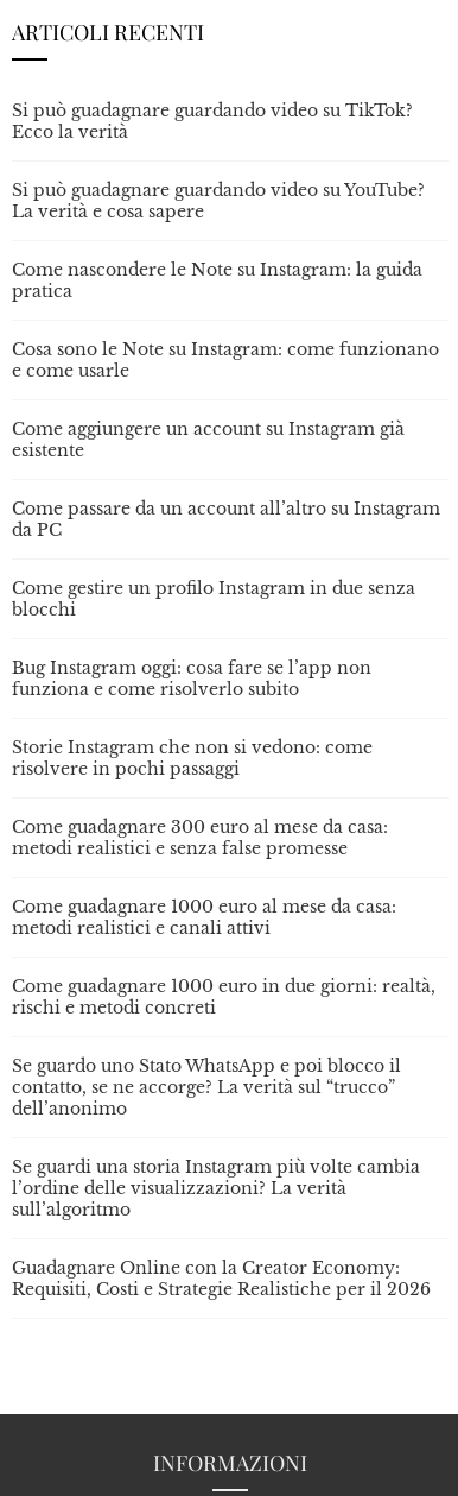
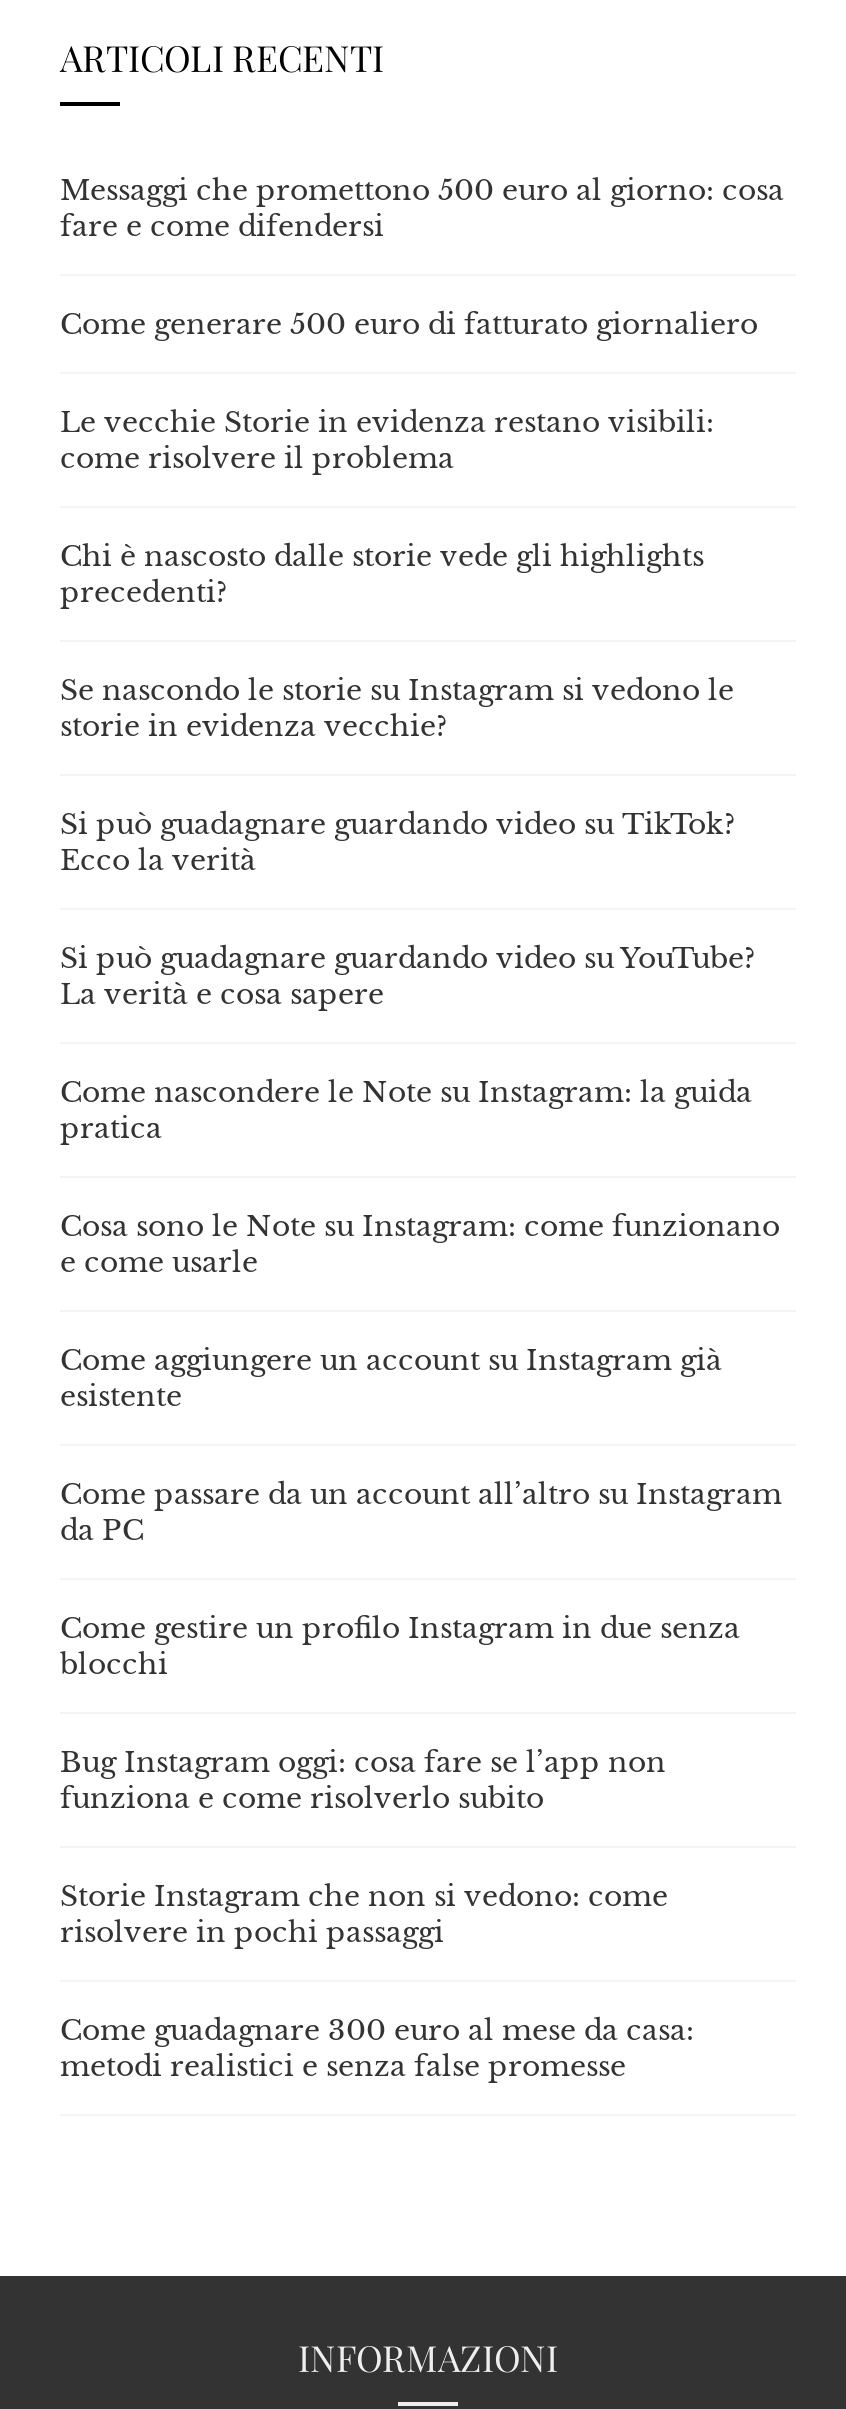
+ Messaggi che promettono 500 euro al giorno: cosa
+ fare e come difendersi
+ Come generare 500 euro di fatturato giornaliero
+ Le vecchie Storie in evidenza restano visibili:
+ come risolvere il problema
+ Chi è nascosto dalle storie vede gli highlights
+ precedenti?
+ Se nascondo le storie su Instagram si vedono le
+ storie in evidenza vecchie?

moved down: Si può guadagnare guardando video su TikTok? | Ecco la verità | Si può guadagnare guardando video su YouTube? | ... | Come guadagnare 300 euro al mese da casa: | metodi realistici e senza false promesse

- Come guadagnare 1000 euro al mese da casa:
- metodi realistici e canali attivi
- Come guadagnare 1000 euro in due giorni: realtà,
- rischi e metodi concreti
- Se guardo uno Stato WhatsApp e poi blocco il
- contatto, se ne accorge? La verità sul “trucco”
- dell’anonimo
- Se guardi una storia Instagram più volte cambia
- l’ordine delle visualizzazioni? La verità
- sull’algoritmo
- Guadagnare Online con la Creator Economy:
- Requisiti, Costi e Strategie Realistiche per il 2026
